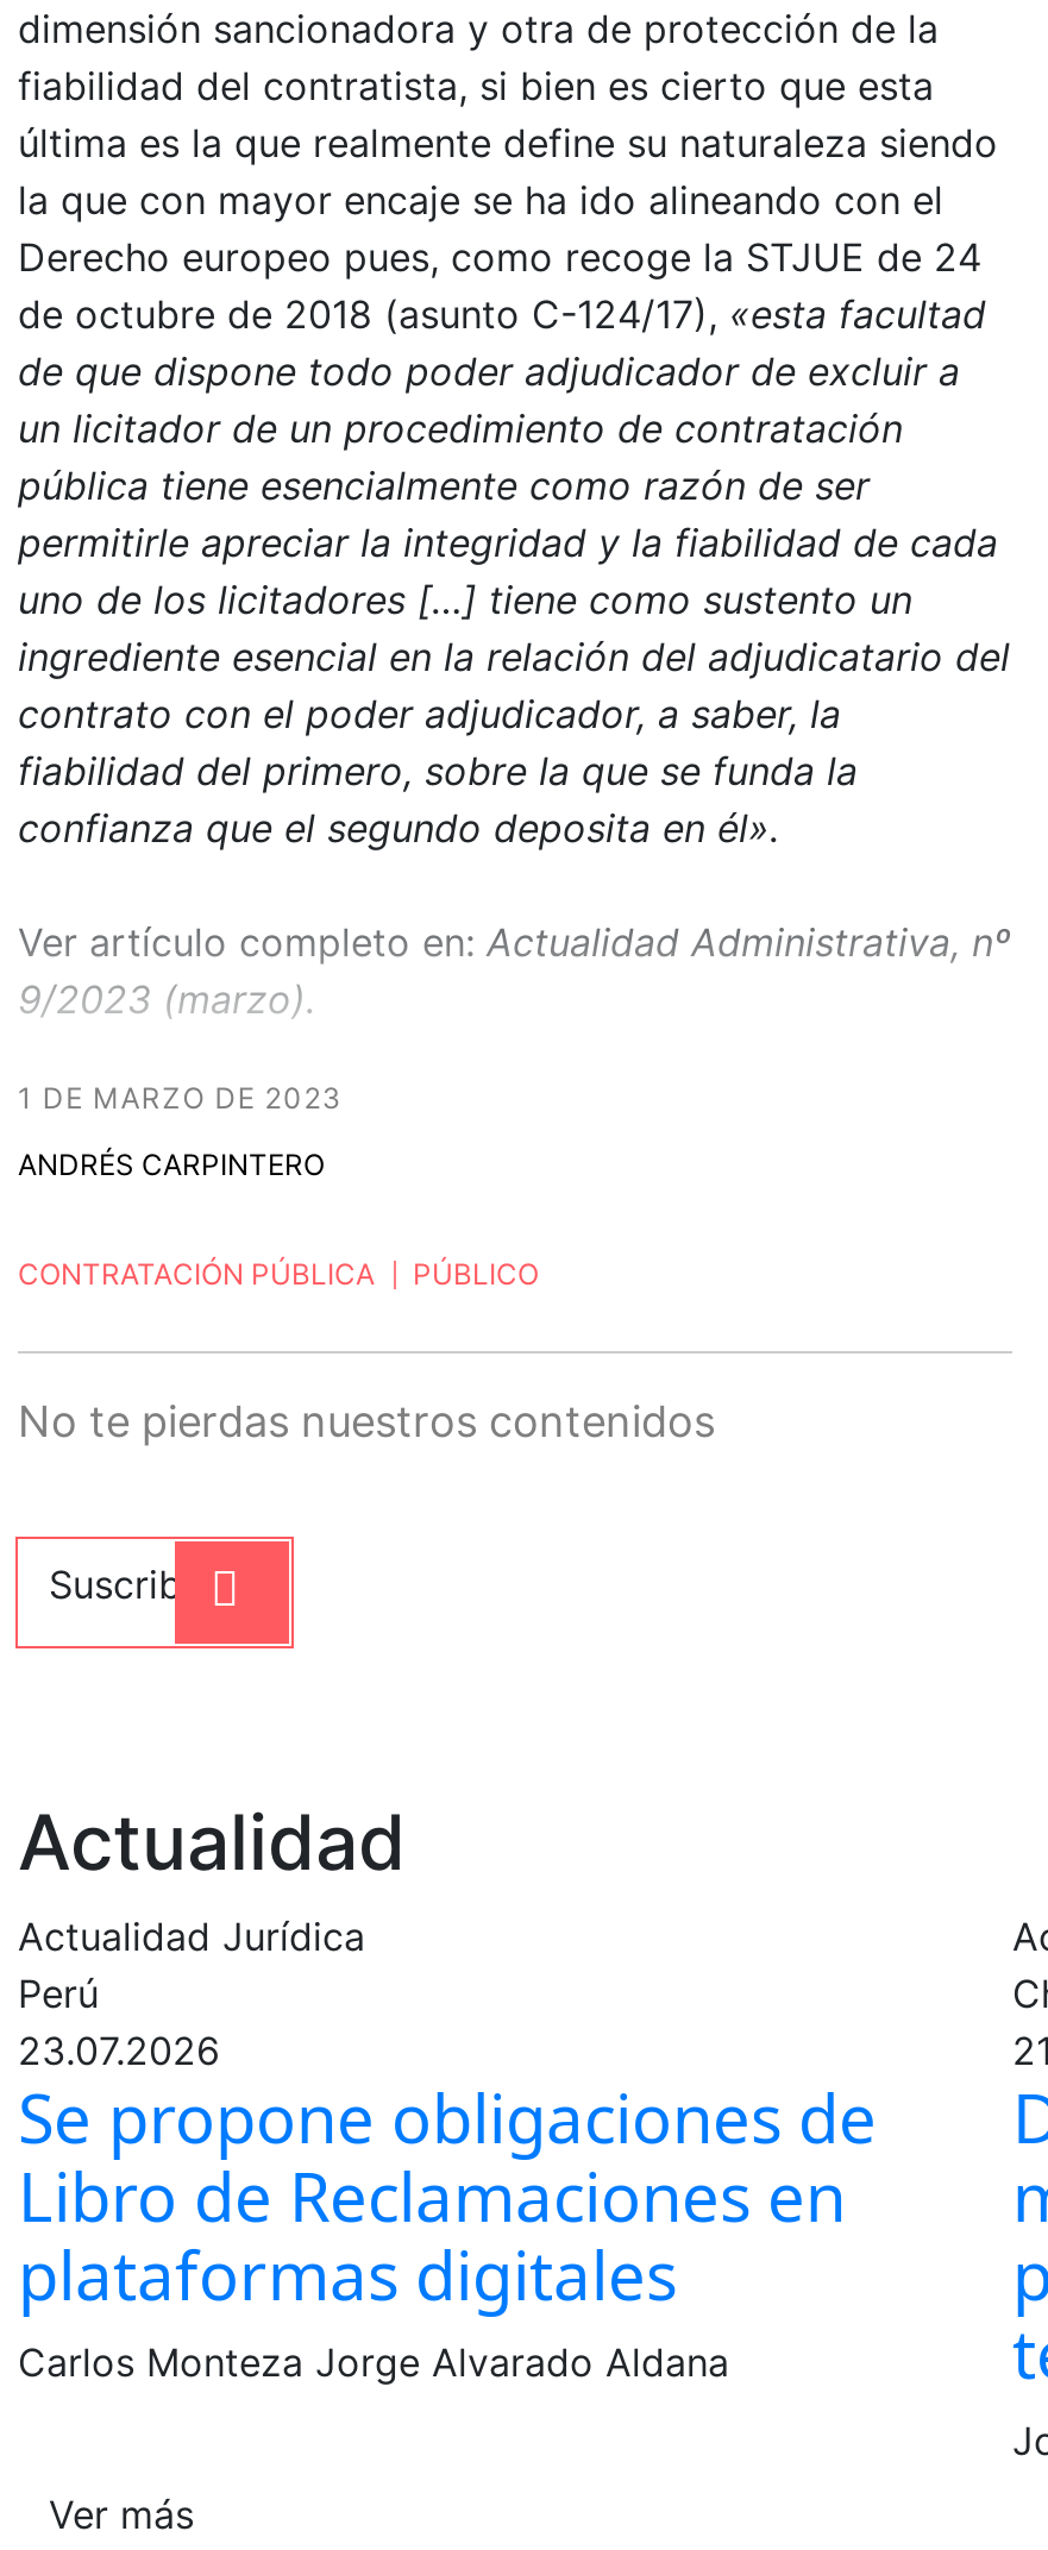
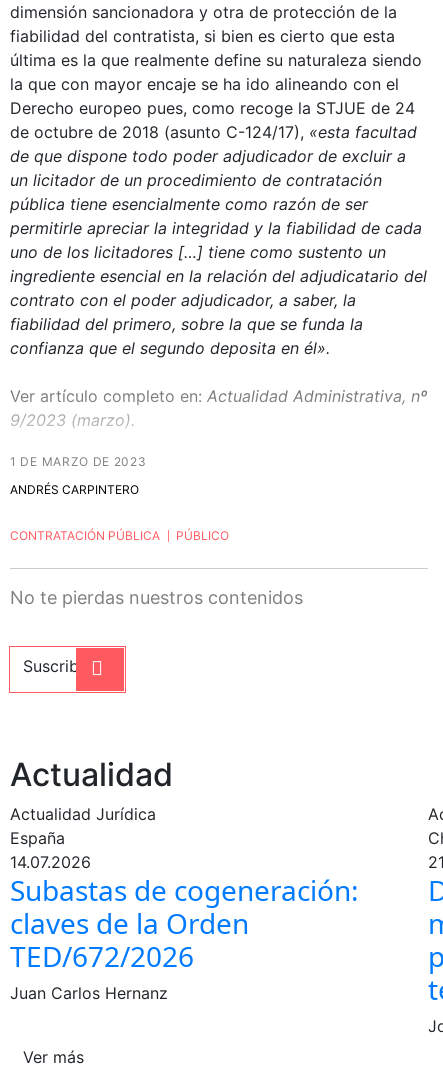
- Perú
- 23.07.2026
- Se propone obligaciones de
- Libro de Reclamaciones en
- plataformas digitales
- Carlos Monteza Jorge Alvarado Aldana
+ España
+ 14.07.2026
+ Subastas de cogeneración:
+ claves de la Orden
+ TED/672/2026
+ Juan Carlos Hernanz
